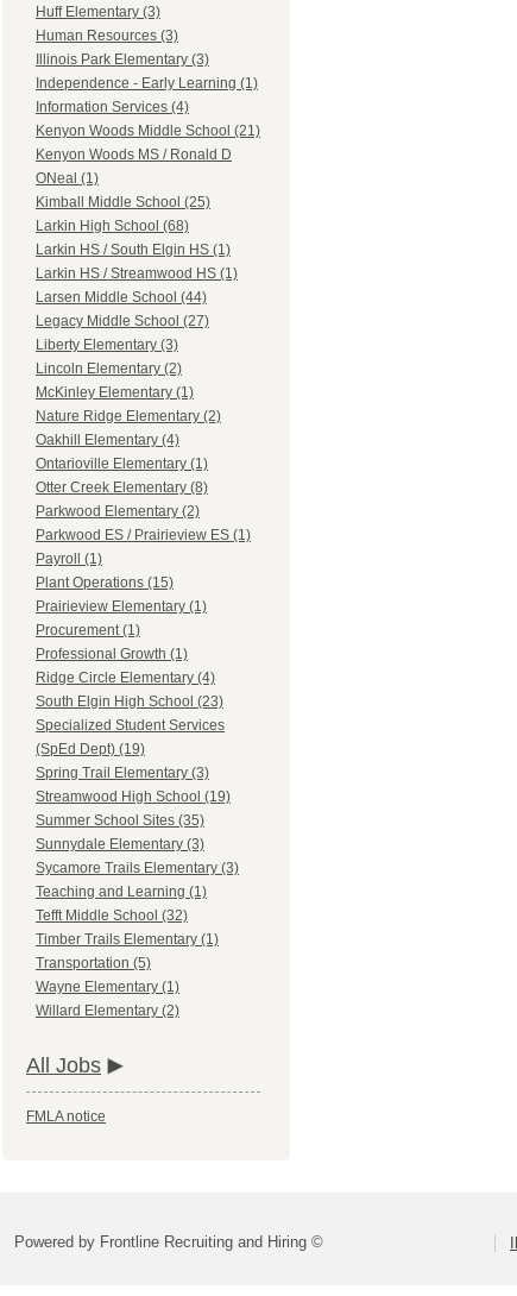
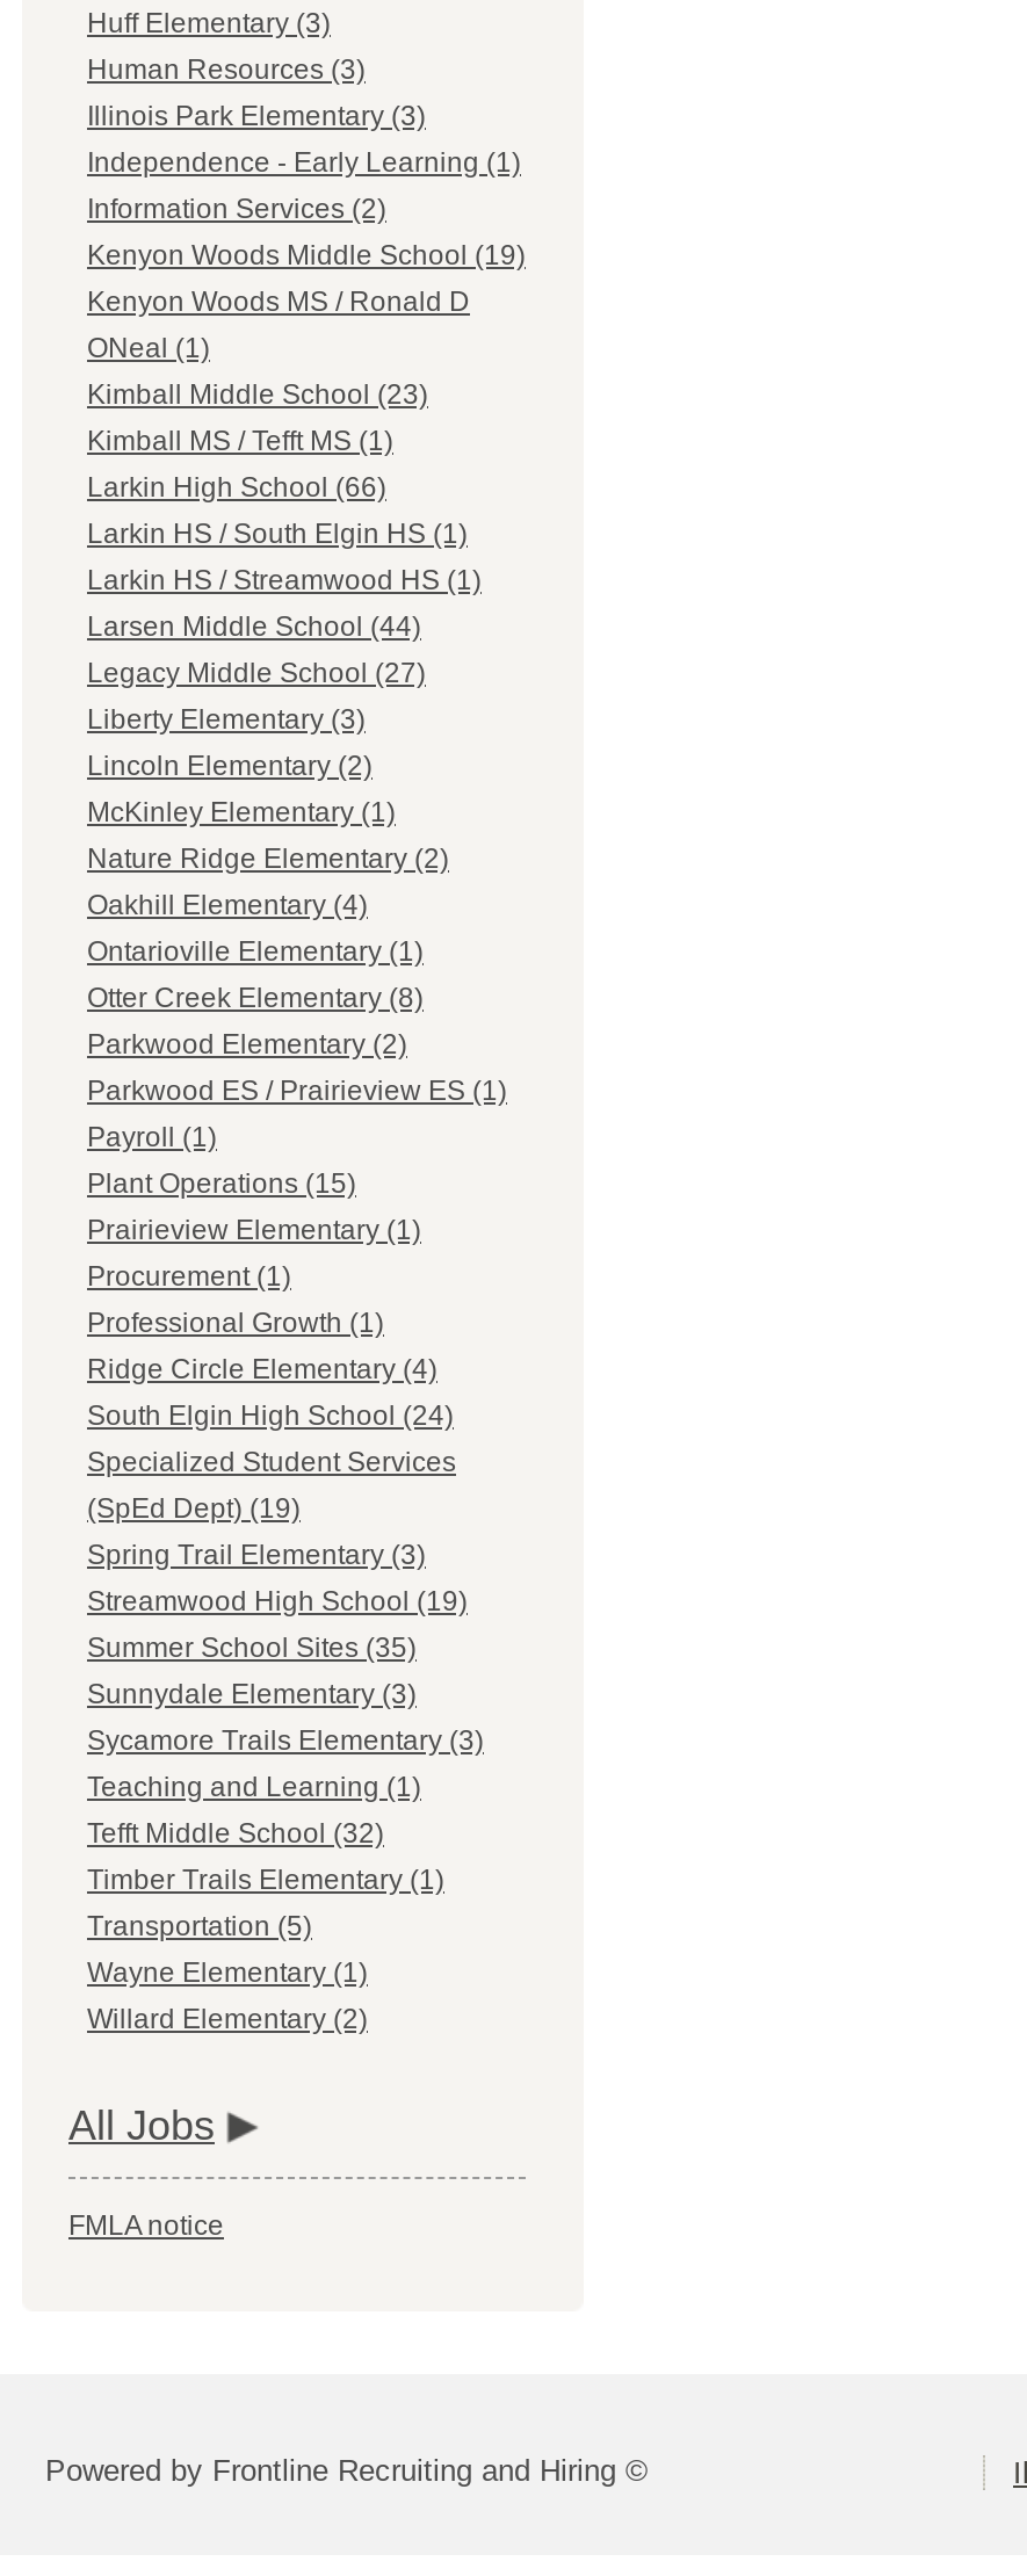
- Information Services (4)
+ Information Services (2)

- Kenyon Woods Middle School (21)
+ Kenyon Woods Middle School (19)

- Kimball Middle School (25)
- Larkin High School (68)
+ Kimball Middle School (23)
+ Kimball MS / Tefft MS (1)
+ Larkin High School (66)

- South Elgin High School (23)
+ South Elgin High School (24)
